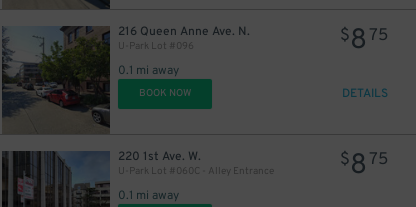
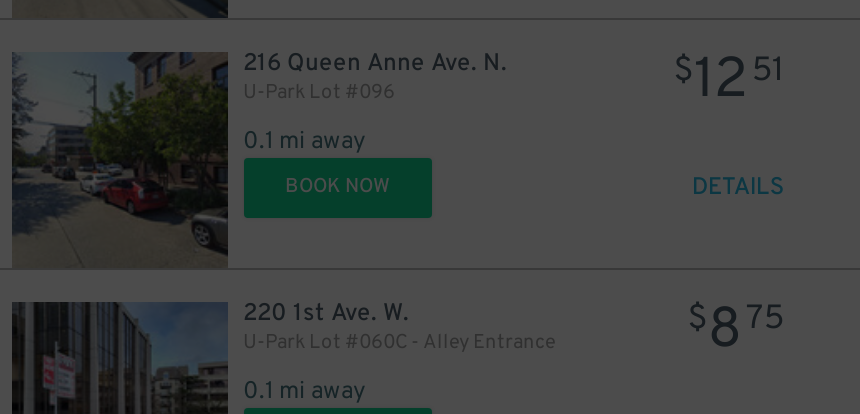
- $8 75
+ $12 51
